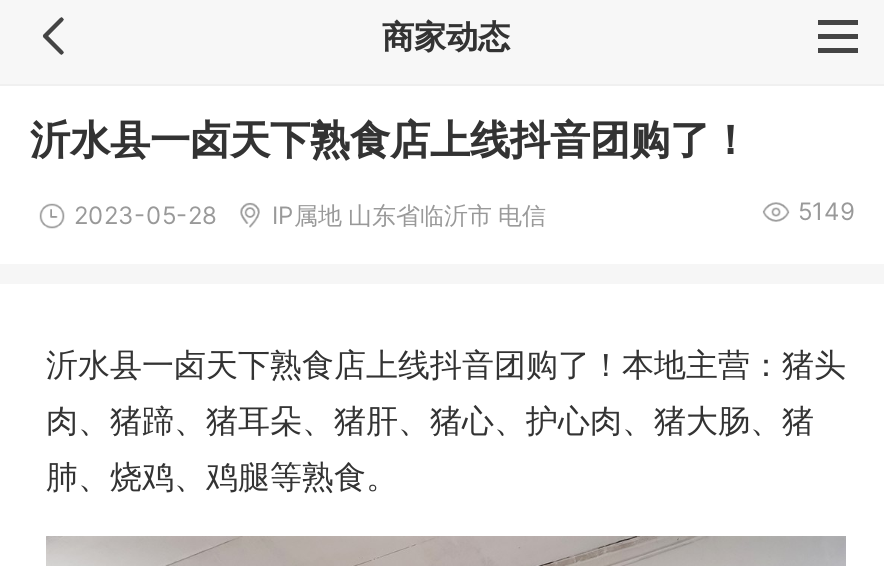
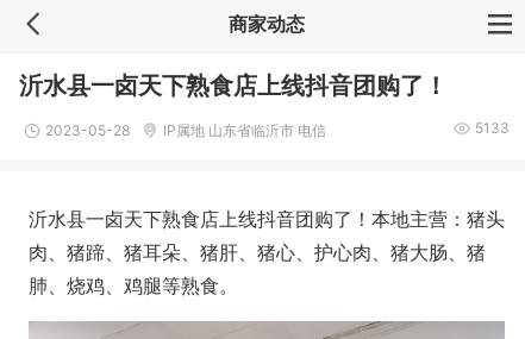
- 5149
+ 5133
